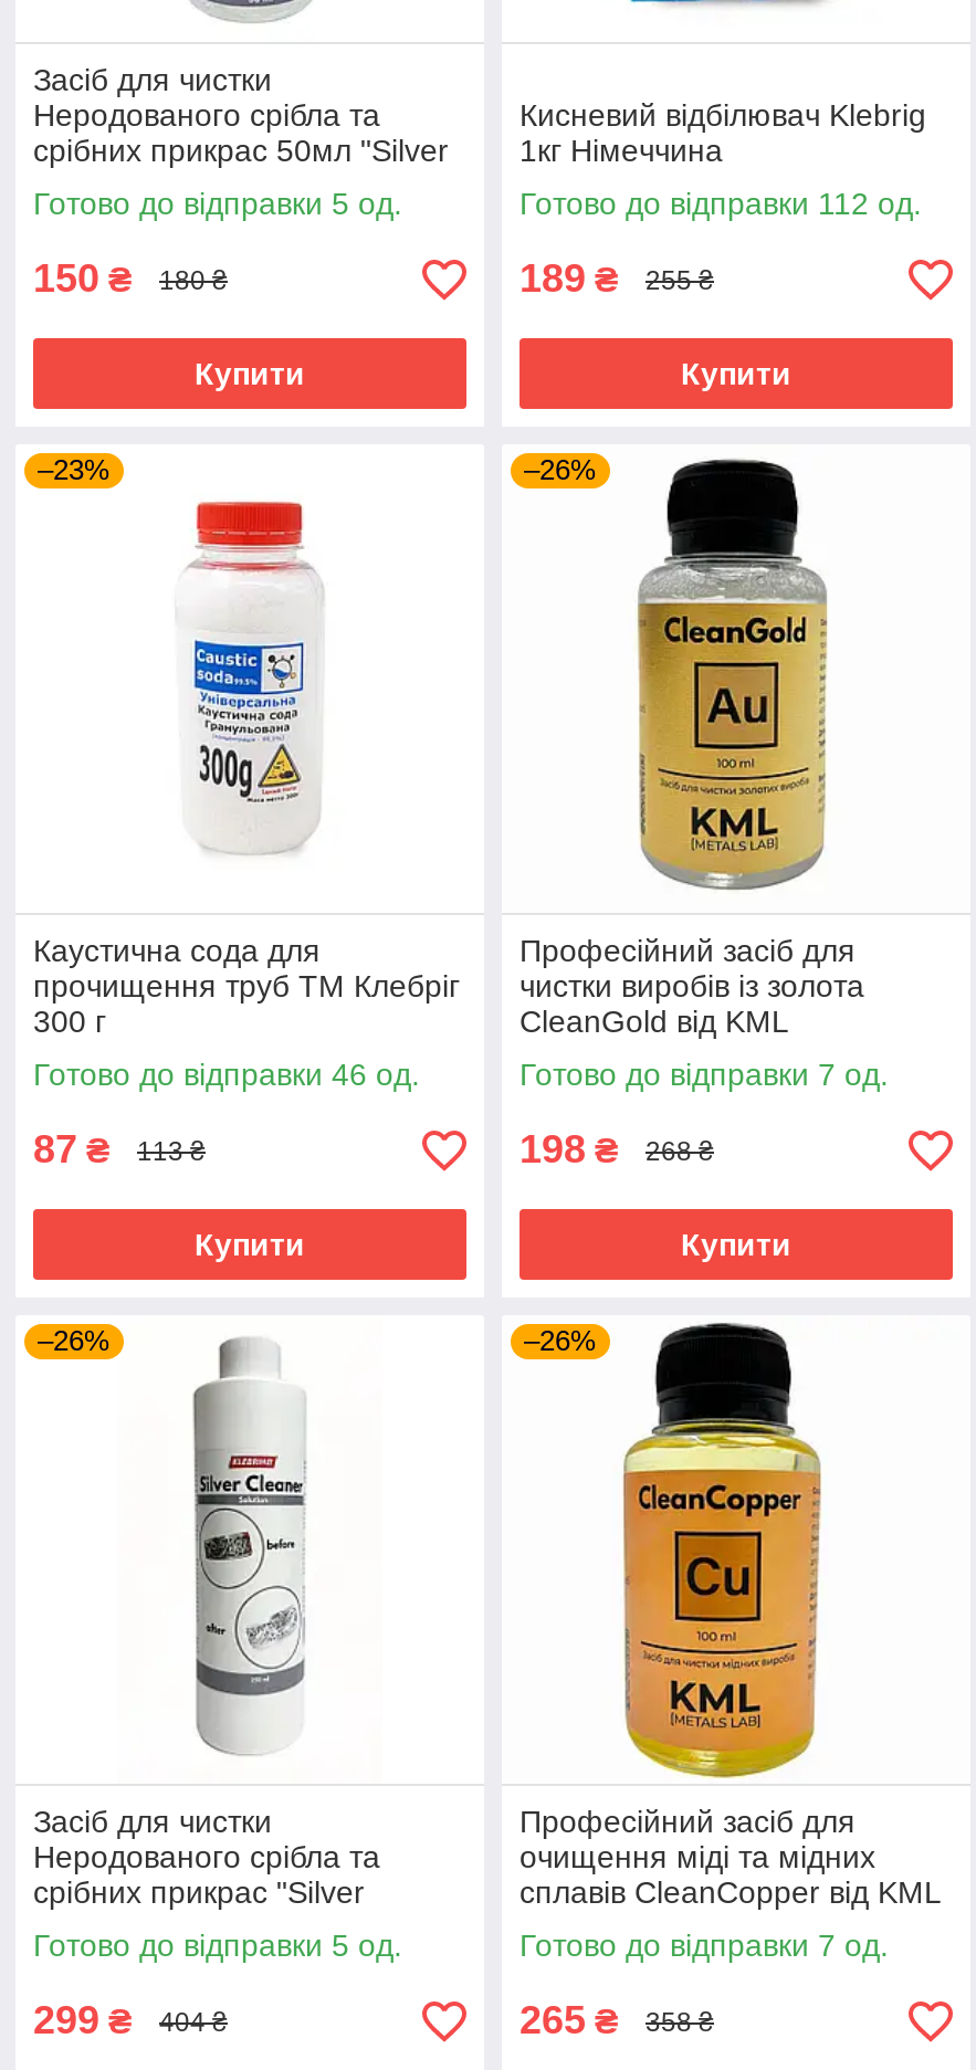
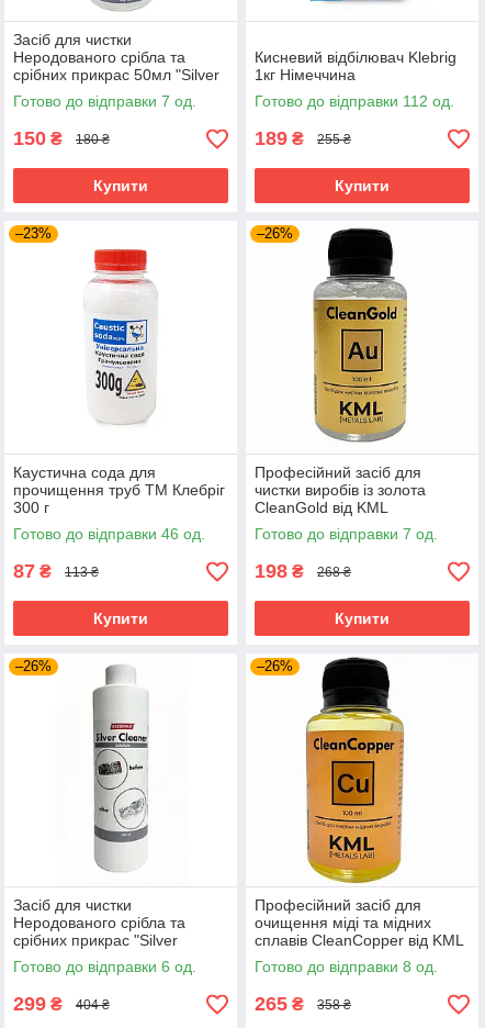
- Готово до відправки 5 од.
+ Готово до відправки 7 од.

- Готово до відправки 5 од.
+ Готово до відправки 6 од.

- Готово до відправки 7 од.
+ Готово до відправки 8 од.
